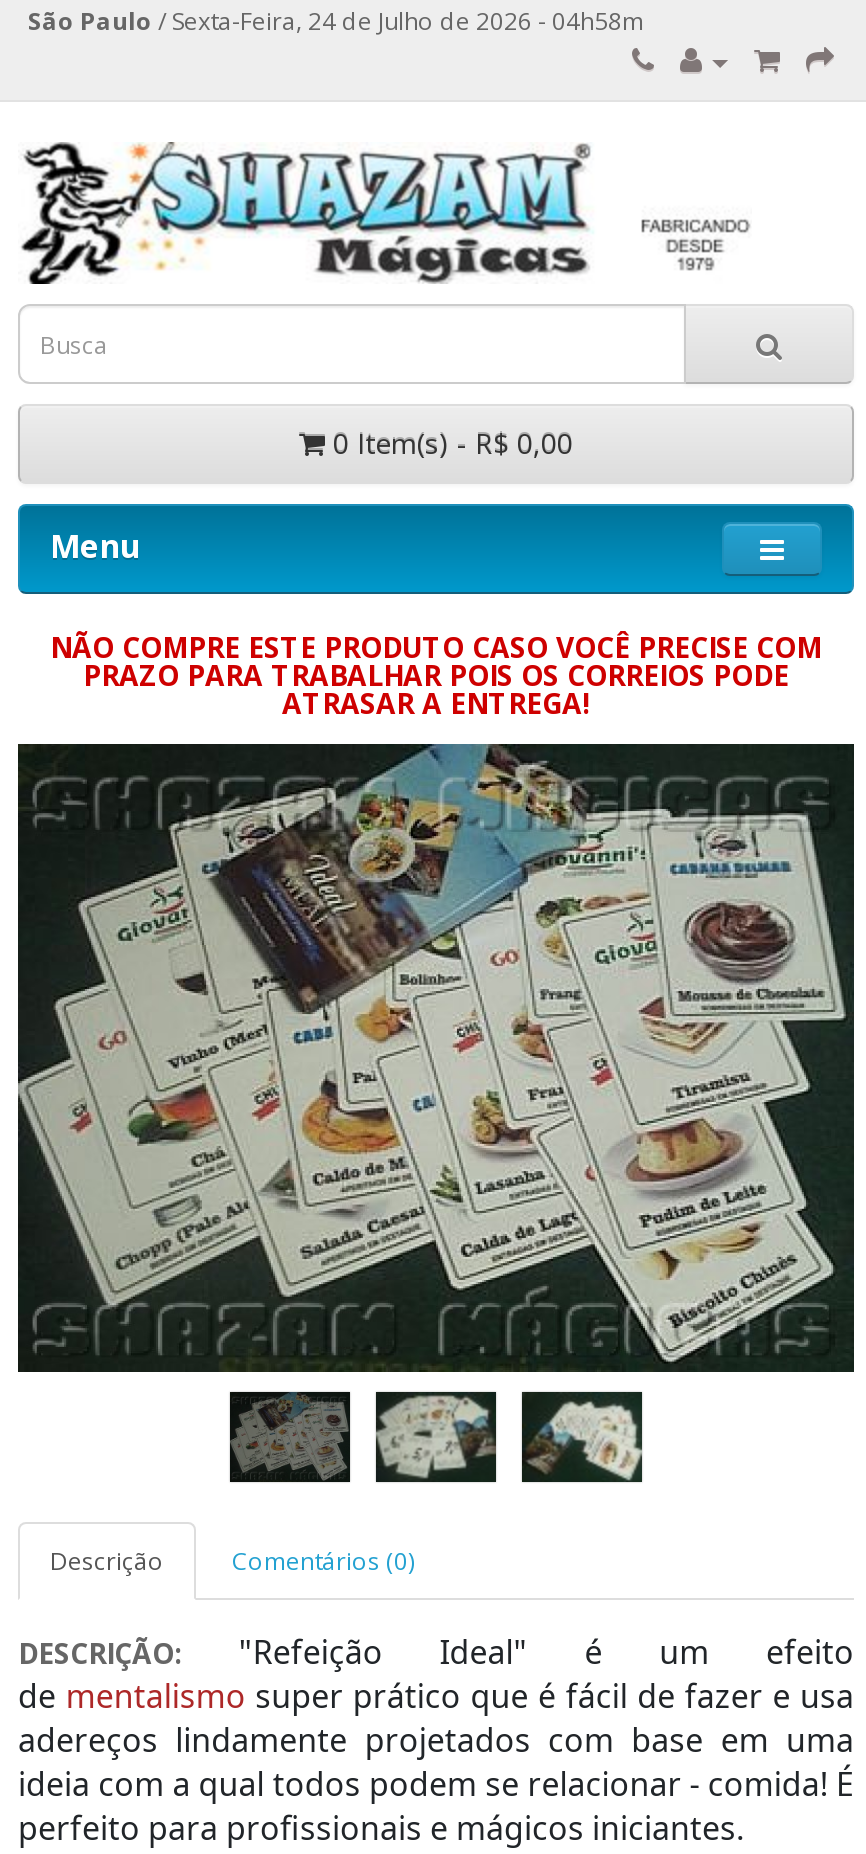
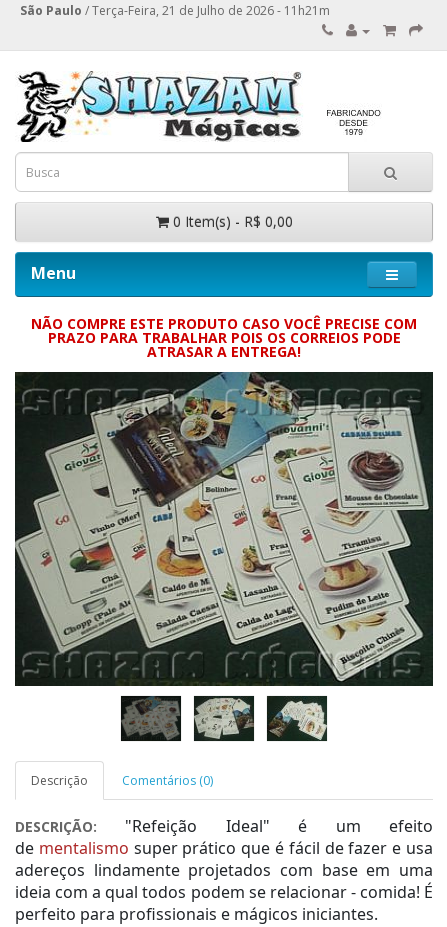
- São Paulo / Sexta-Feira, 24 de Julho de 2026 - 04h58m
+ São Paulo / Terça-Feira, 21 de Julho de 2026 - 11h21m
